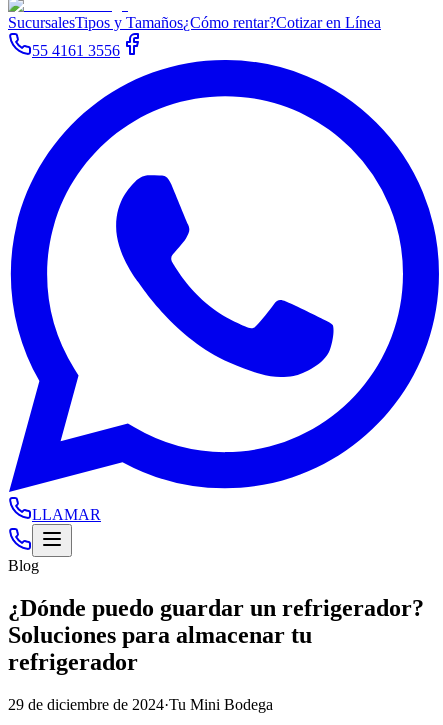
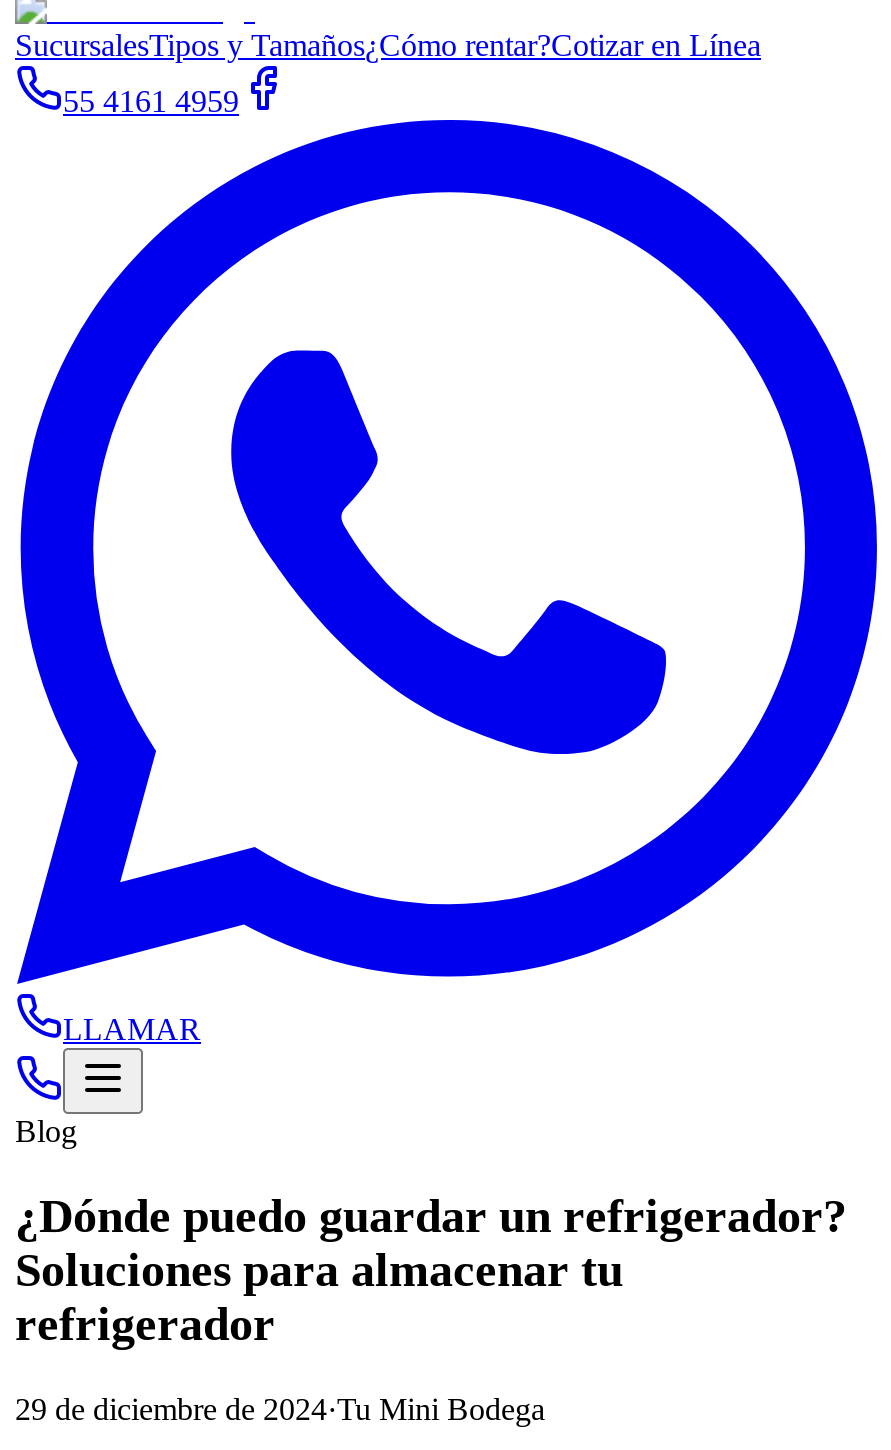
- 55 4161 3556
+ 55 4161 4959
